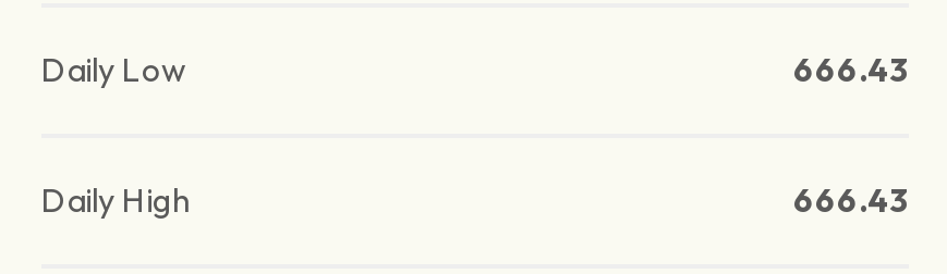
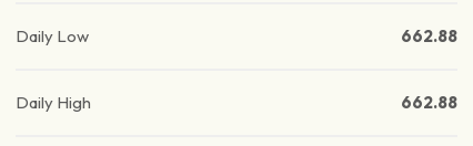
- 666.43
+ 662.88

- 666.43
+ 662.88
